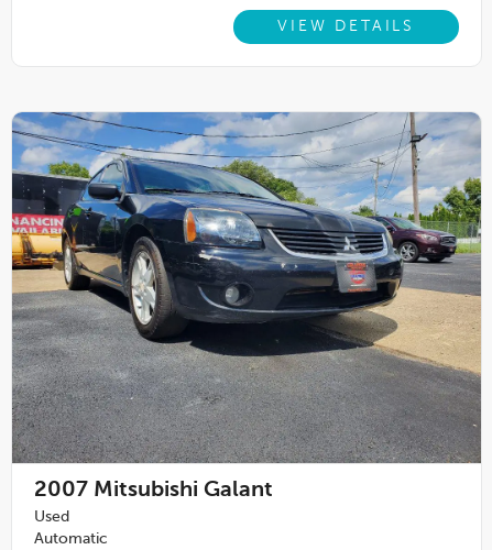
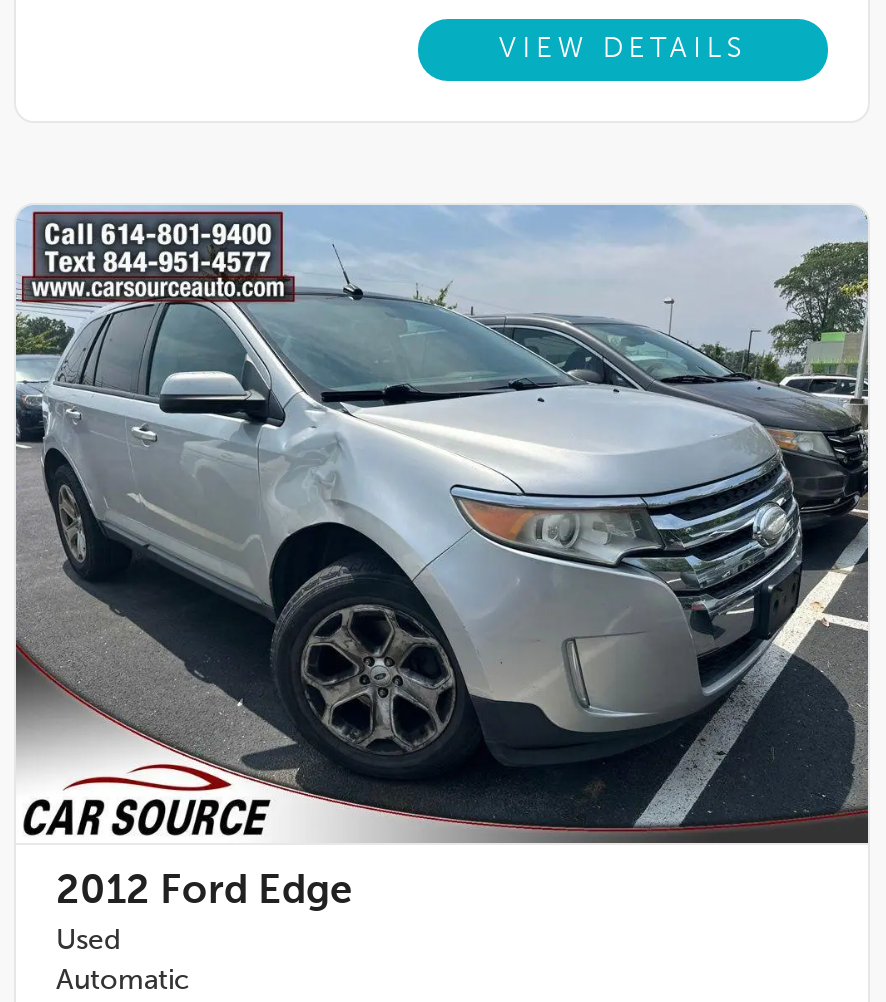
- [image]
- 2007 Mitsubishi Galant
+ [image]
+ 2012 Ford Edge
